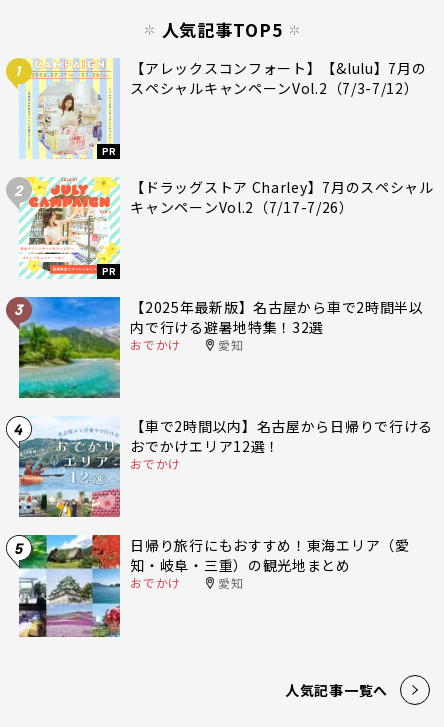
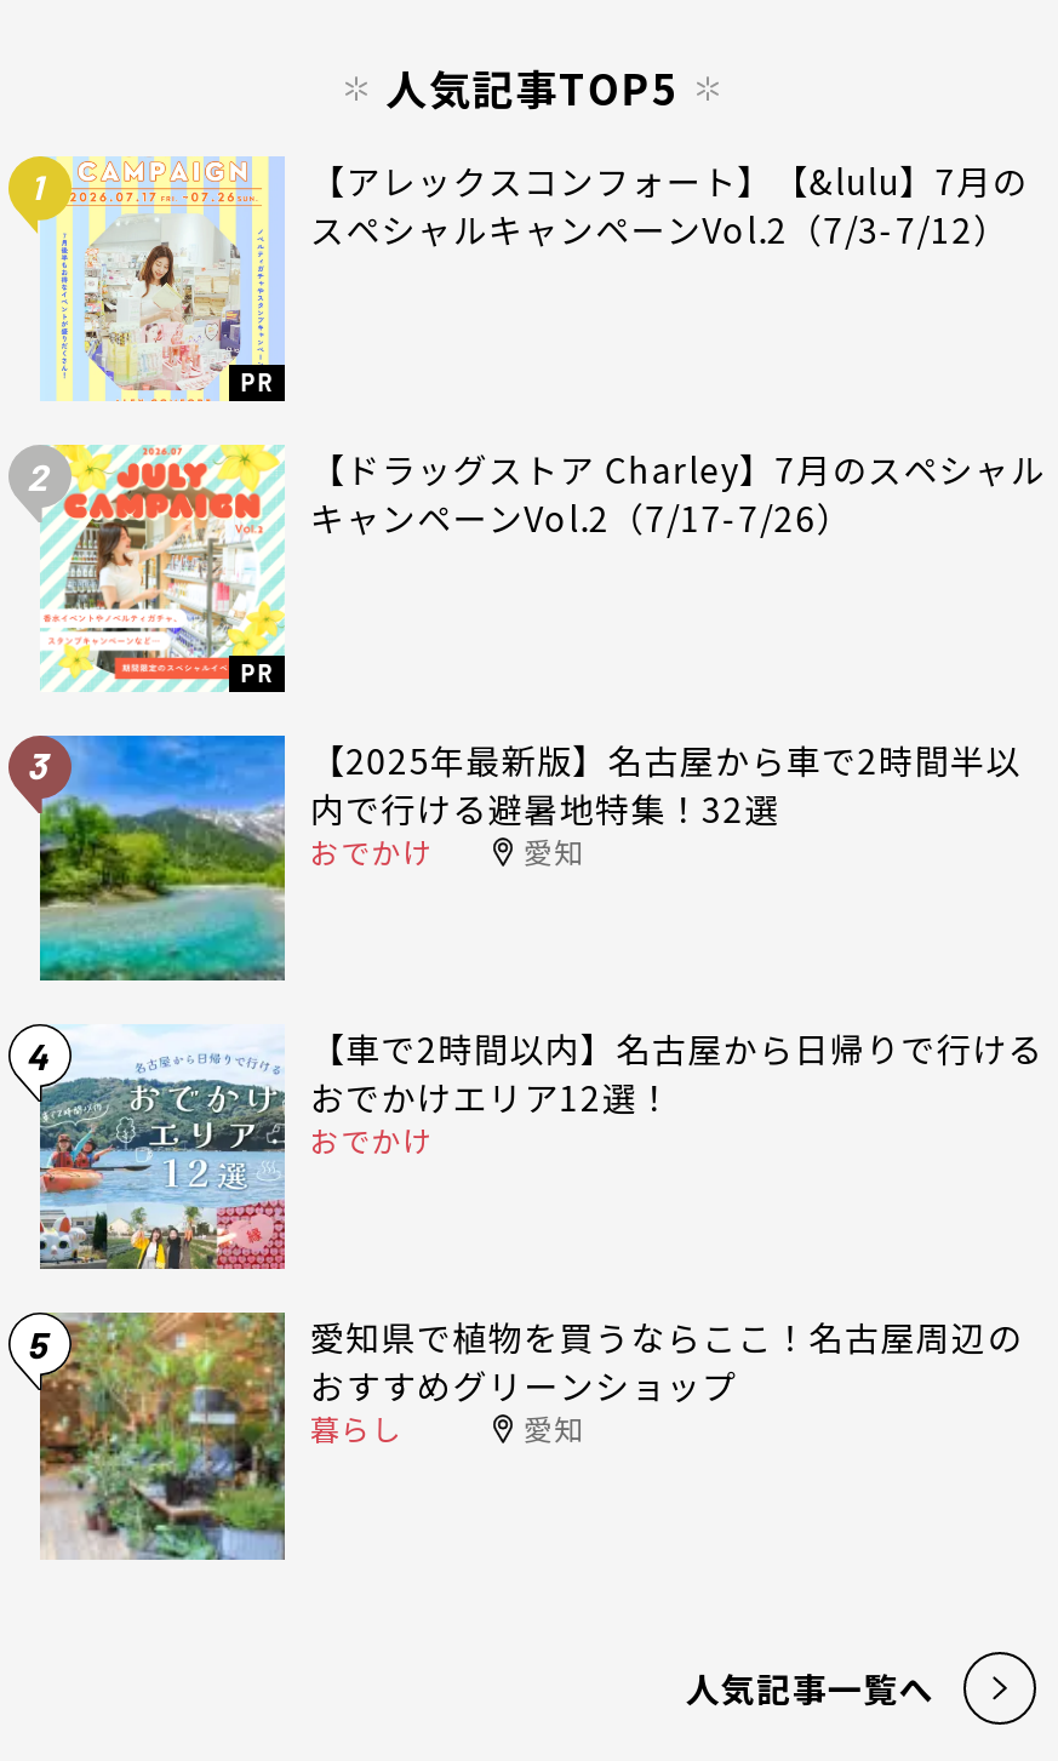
- [image]
- 日帰り旅行にもおすすめ！東海エリア（愛
- 知・岐阜・三重）の観光地まとめ
- おでかけ
+ [image]
+ 愛知県で植物を買うならここ！名古屋周辺の
+ おすすめグリーンショップ
+ 暮らし
